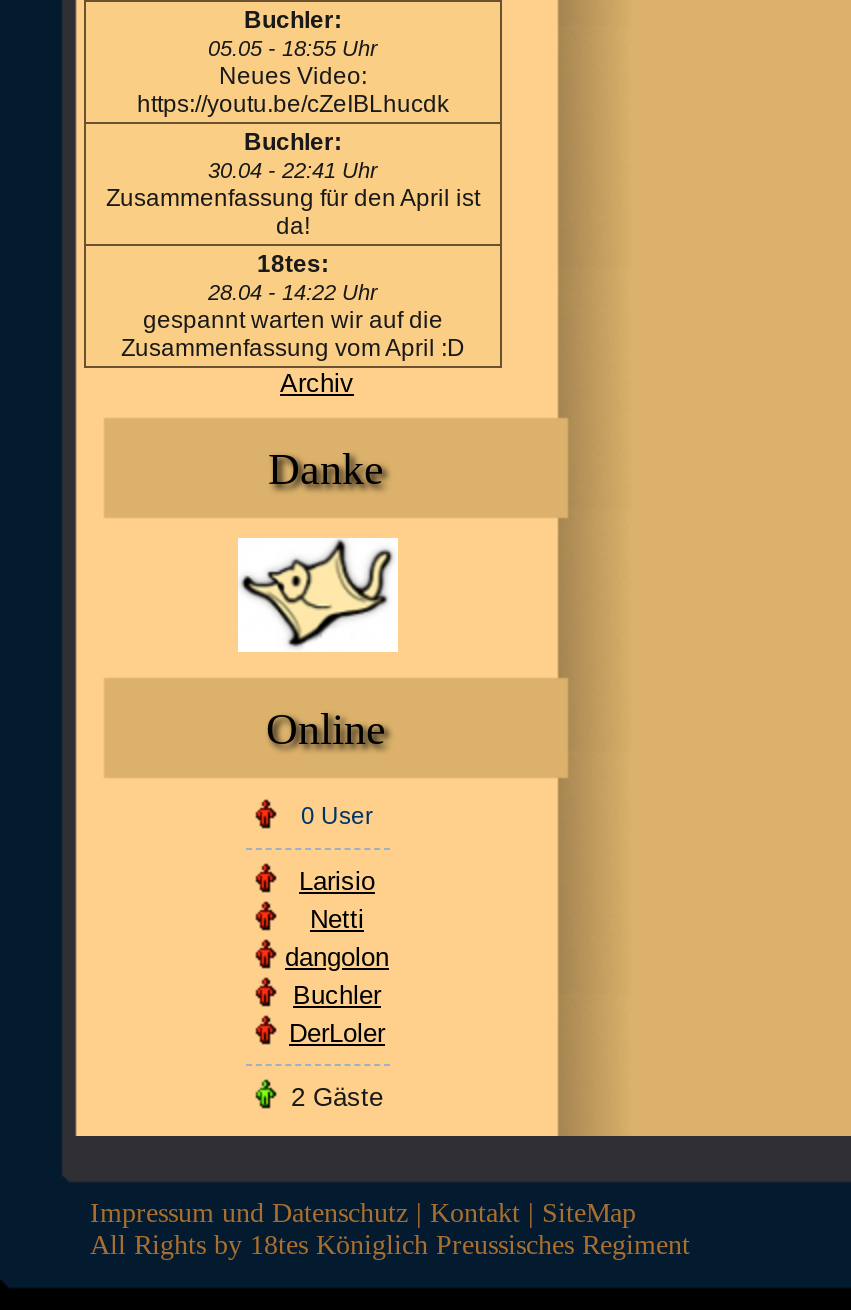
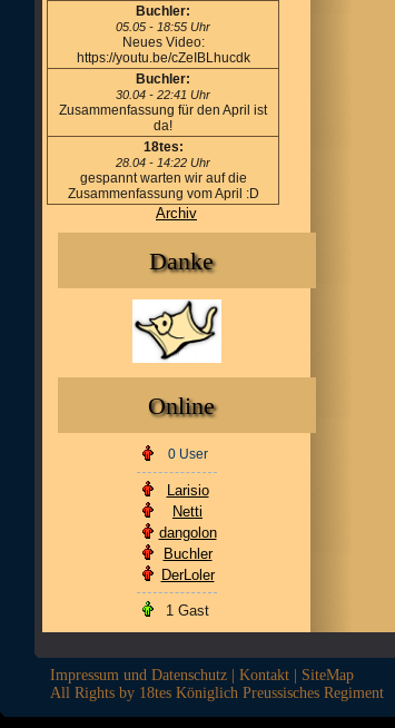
- 2 Gäste
+ 1 Gast
